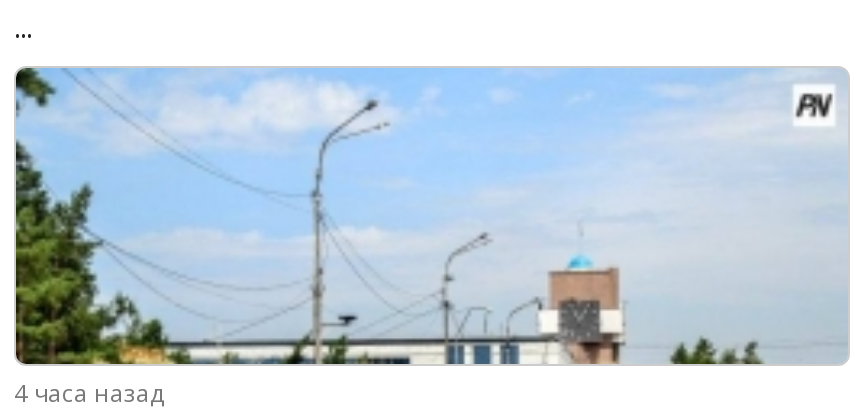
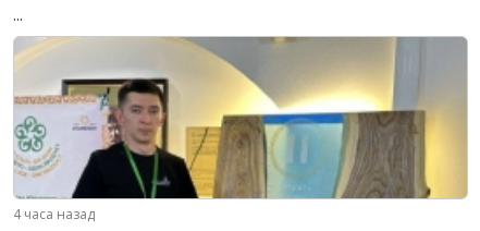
- [image]
+ [image]
